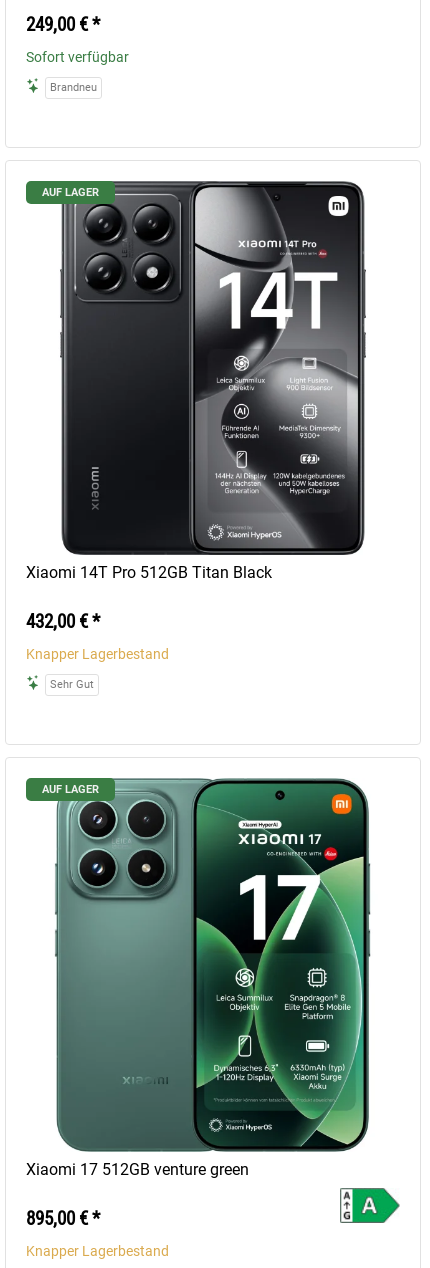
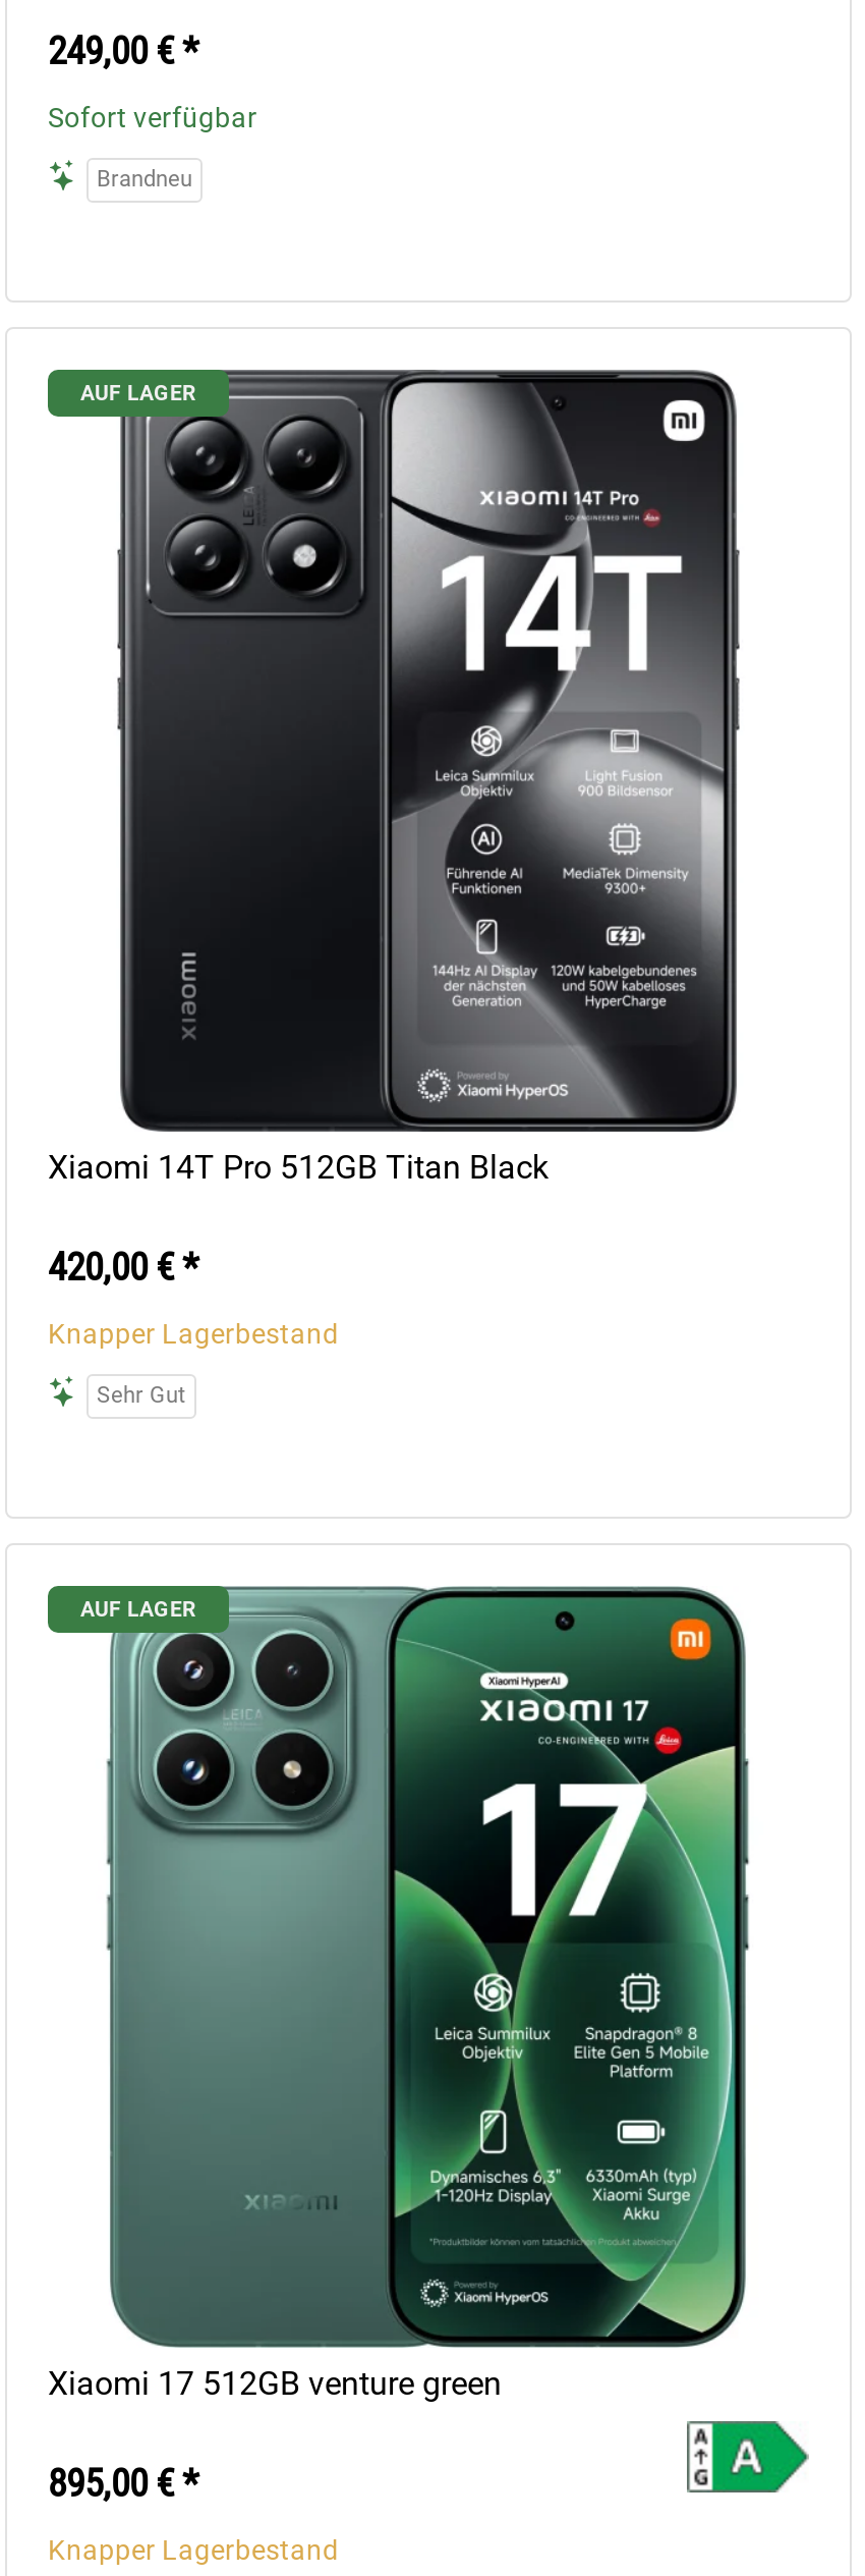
- 432,00 €*
+ 420,00 €*
